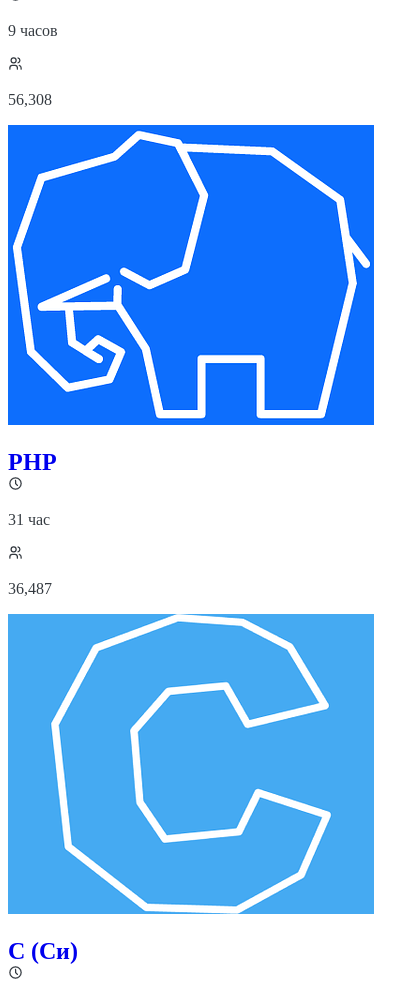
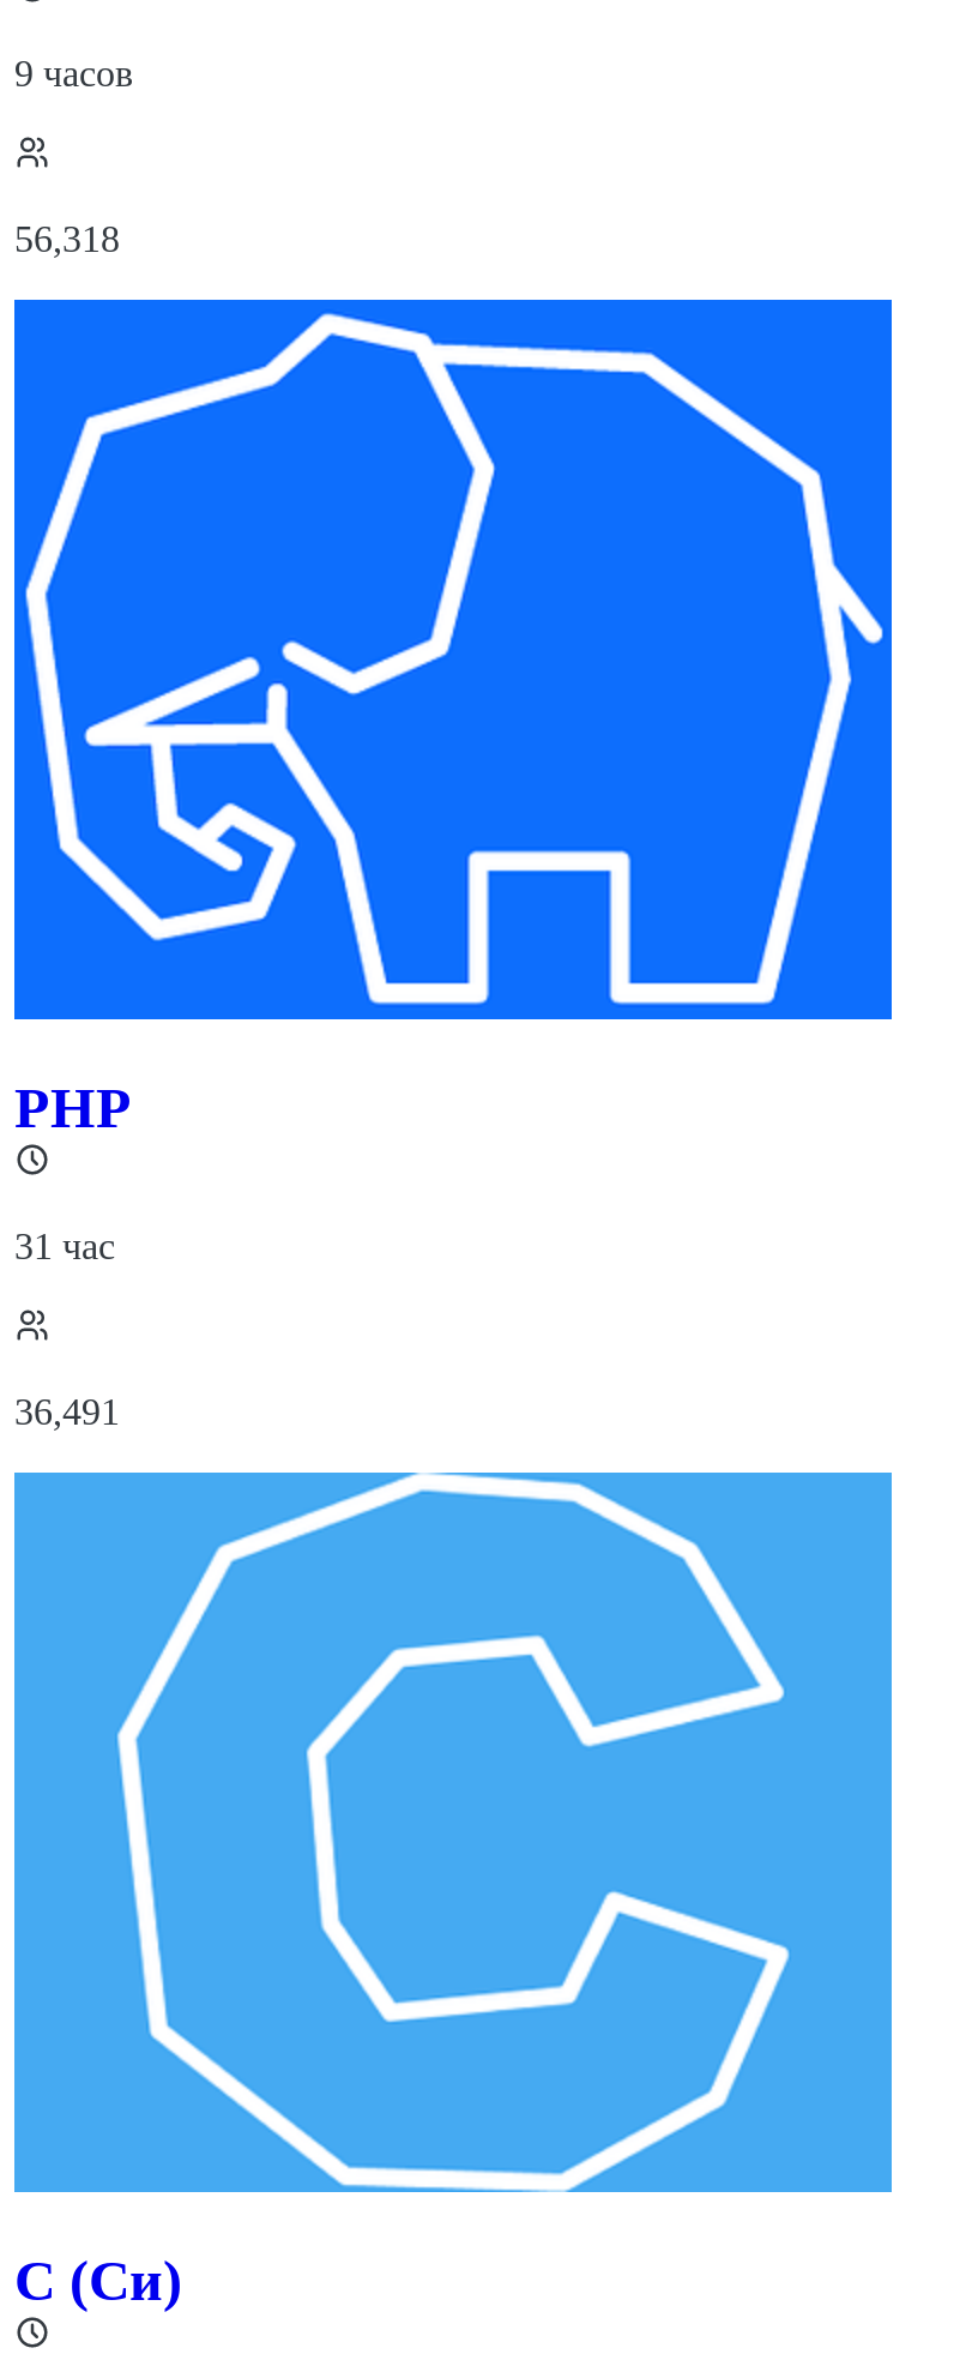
- 56,308
+ 56,318

- 36,487
+ 36,491
